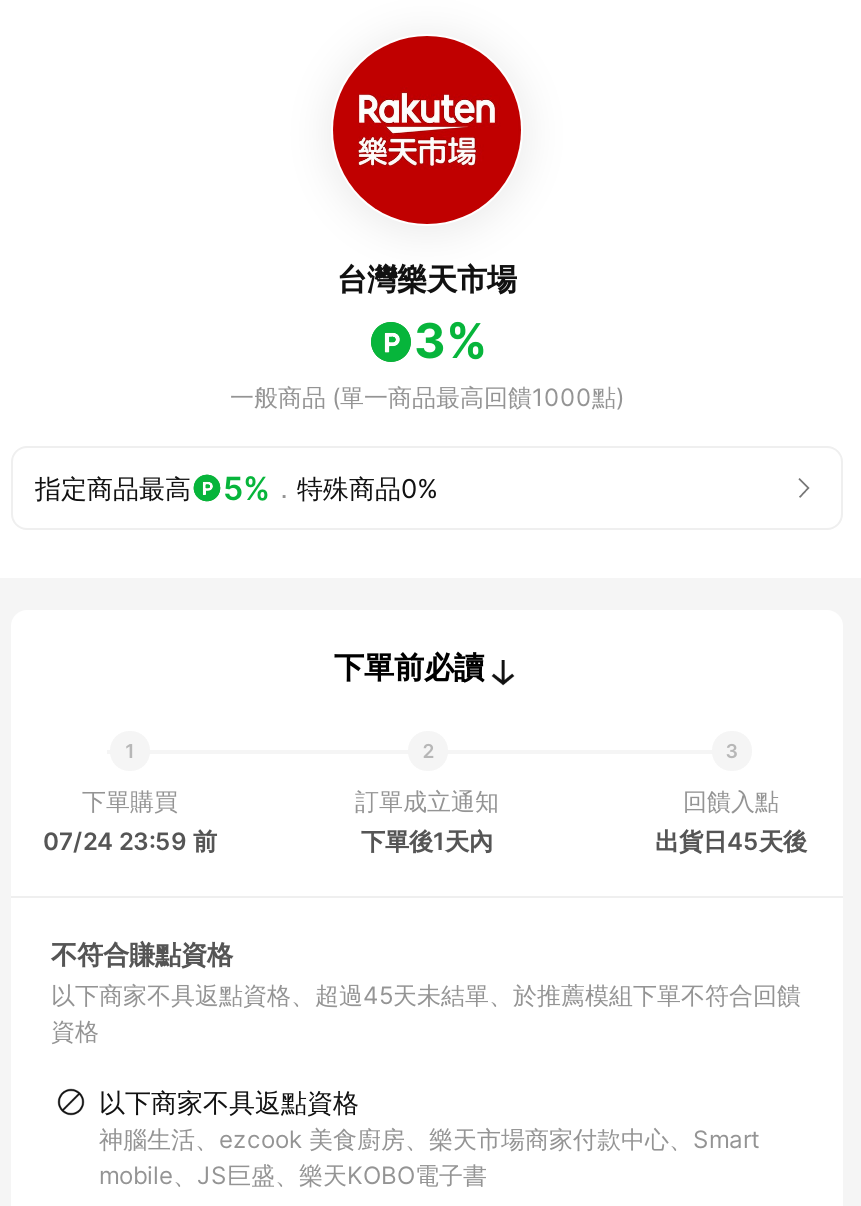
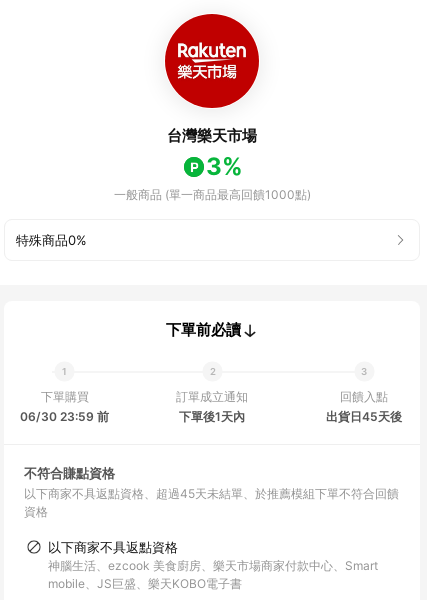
- 指定商品最高
- 5%．特殊商品0%
+ 特殊商品0%

- 07/24 23:59 前
+ 06/30 23:59 前
